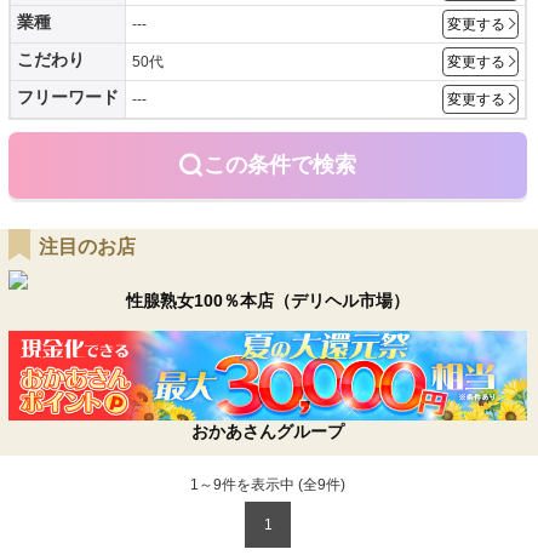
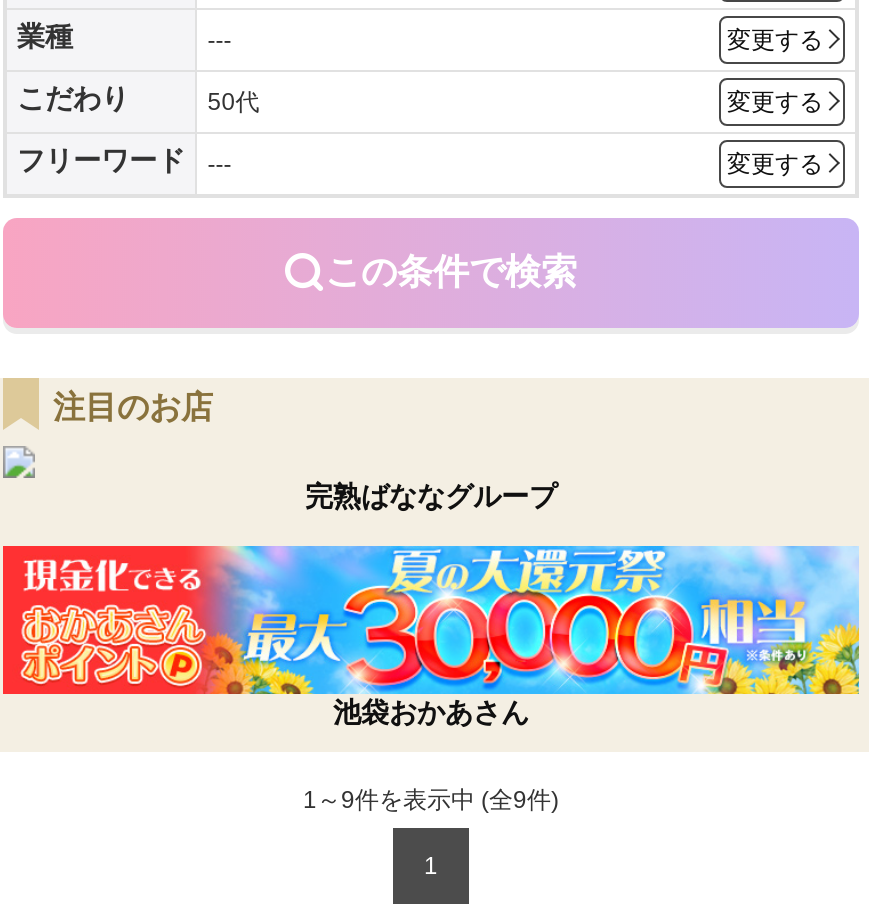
- 性腺熟女100％本店（デリヘル市場）
+ 完熟ばななグループ

- おかあさんグループ
+ 池袋おかあさん
